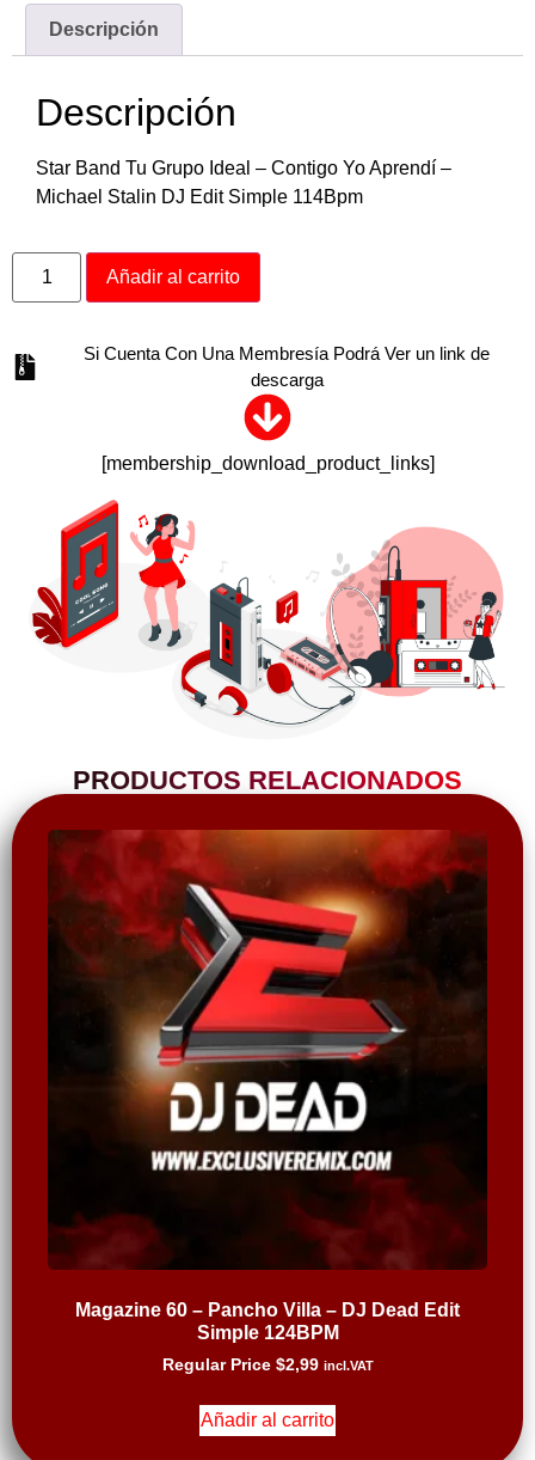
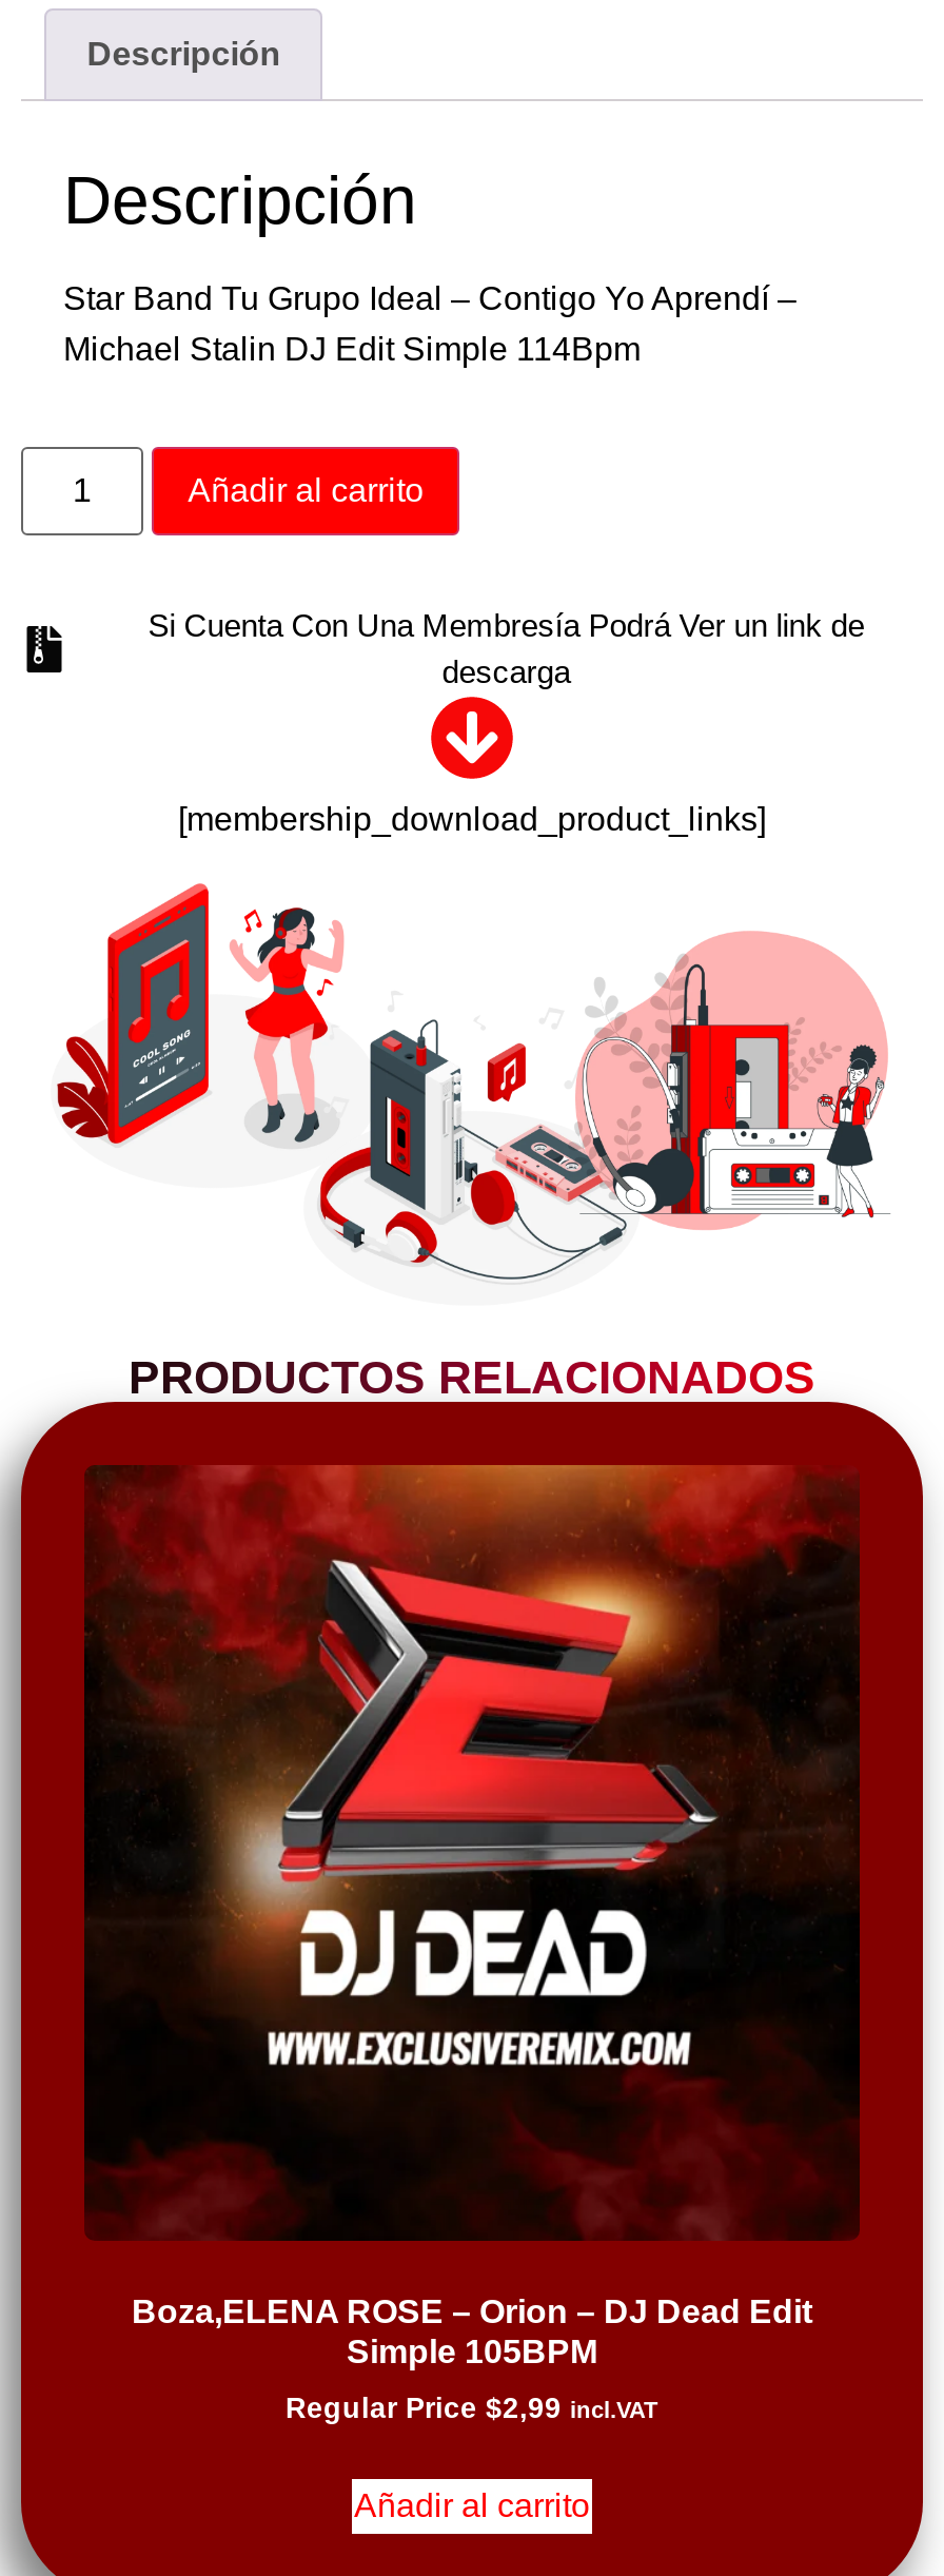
- Magazine 60 – Pancho Villa – DJ Dead Edit
- Simple 124BPM
+ Boza,ELENA ROSE – Orion – DJ Dead Edit
+ Simple 105BPM
